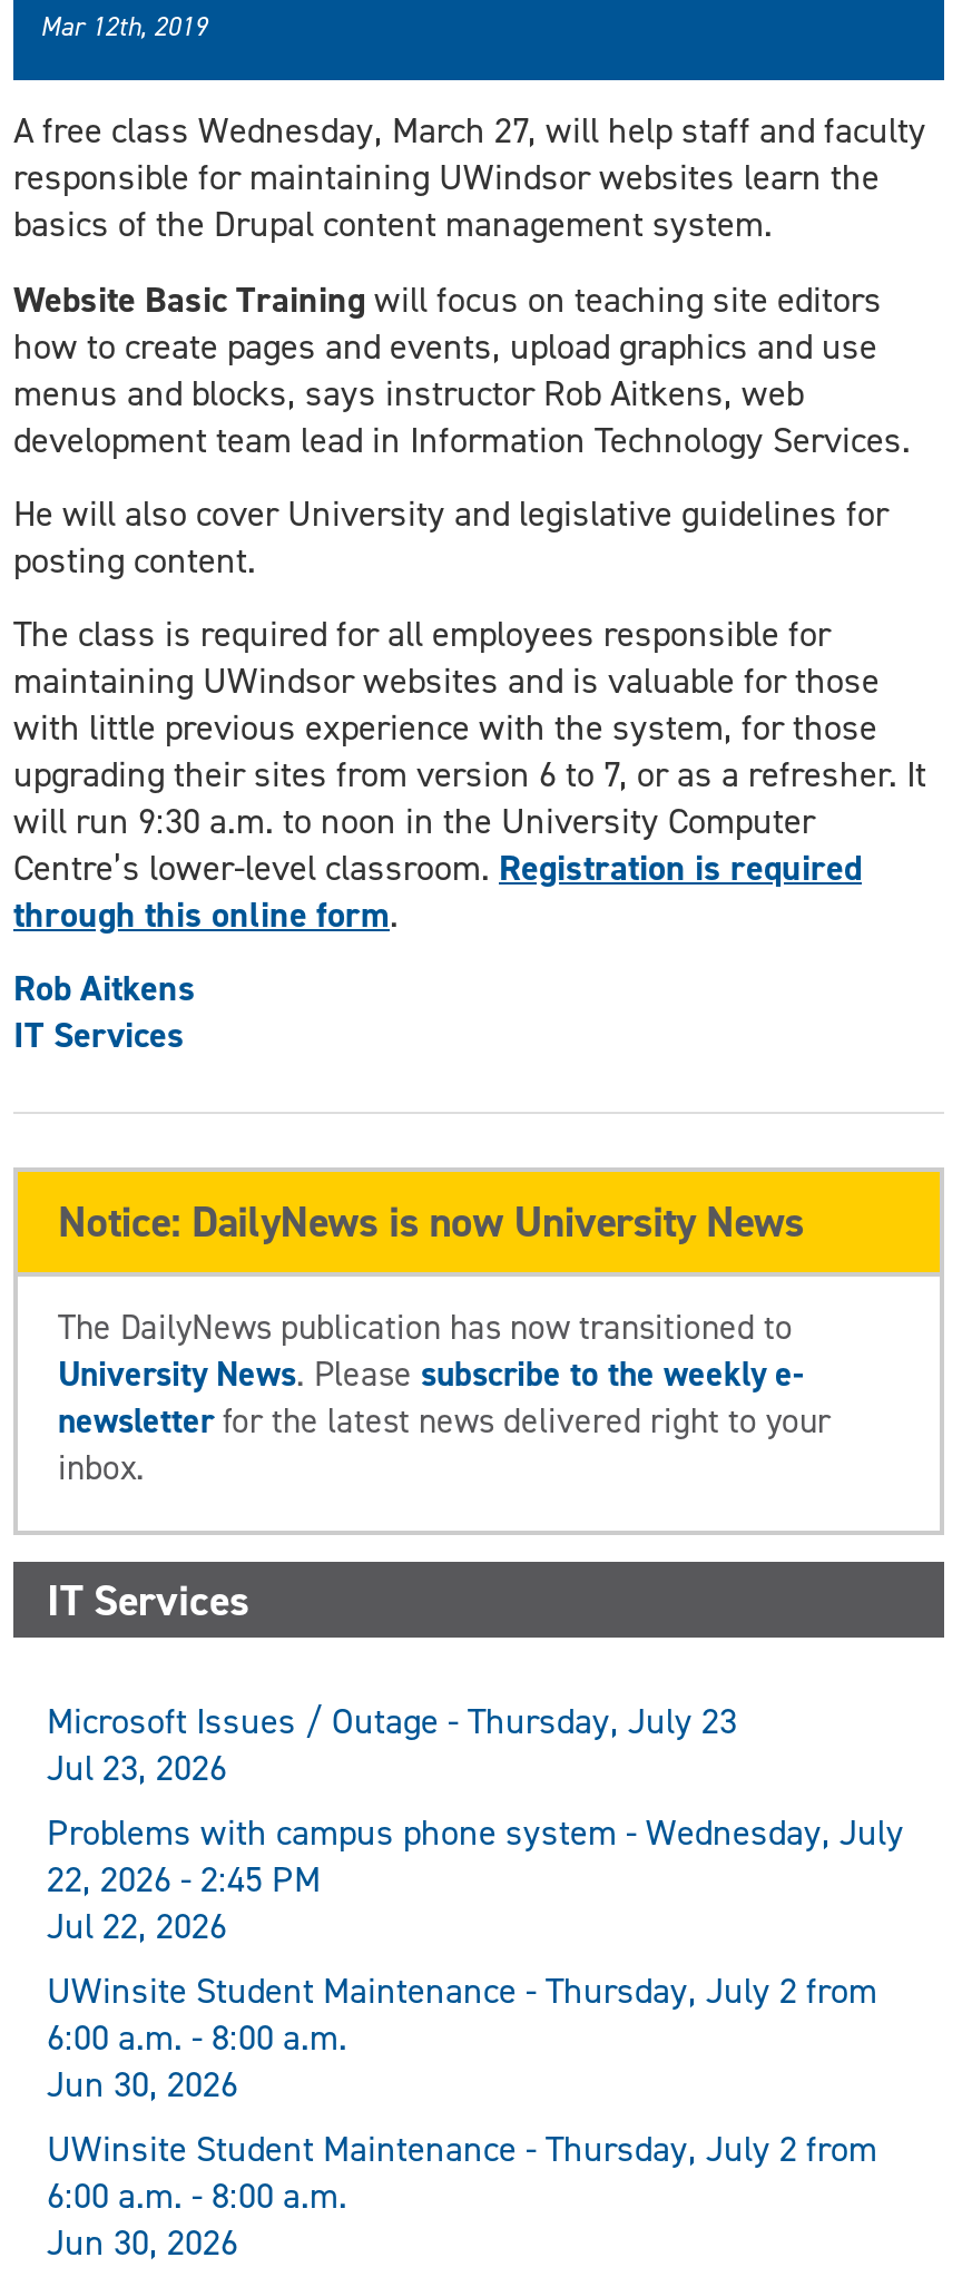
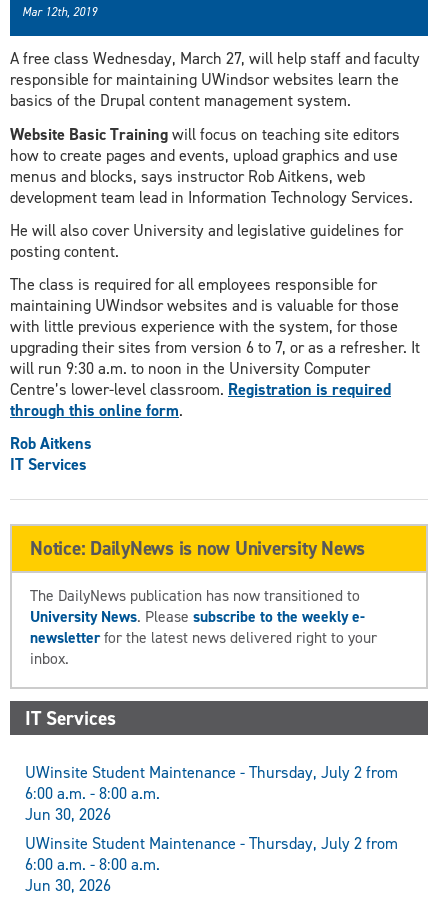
- Microsoft Issues / Outage - Thursday, July 23
- Jul 23, 2026
- Problems with campus phone system - Wednesday, July
- 22, 2026 - 2:45 PM
- Jul 22, 2026
